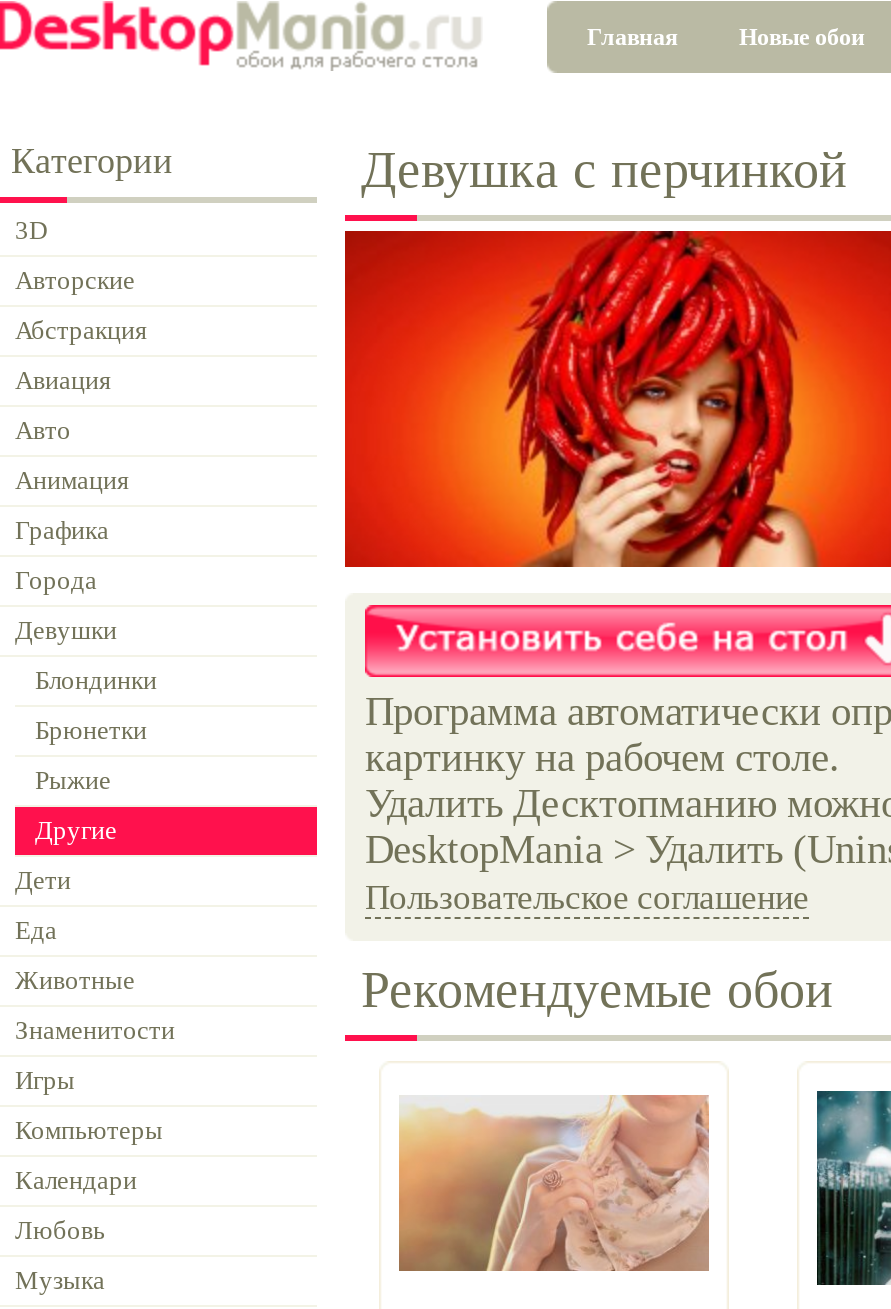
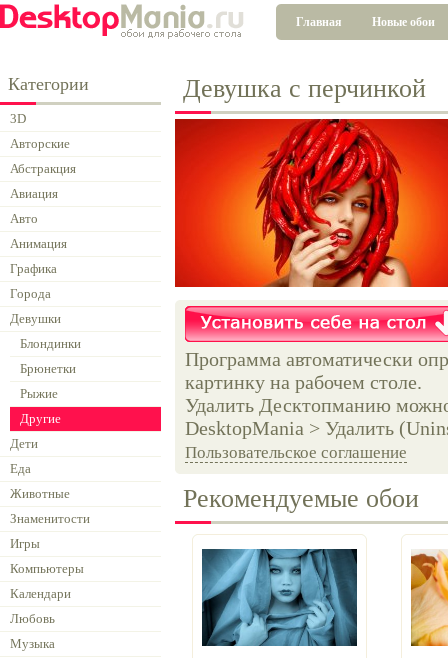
- [image]
+ [image]

- [image]
+ [image]
